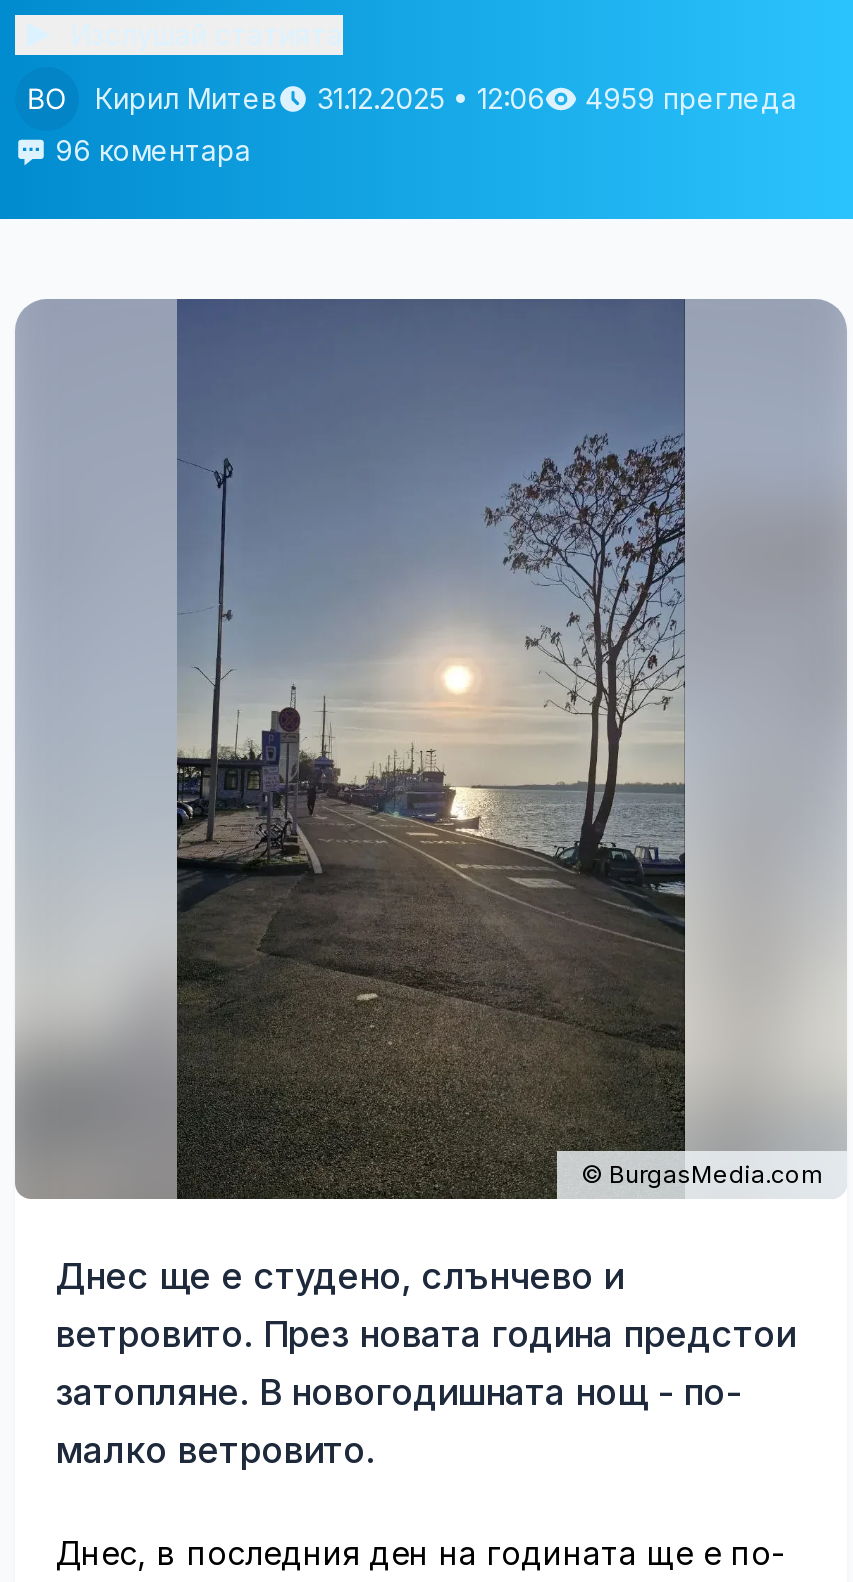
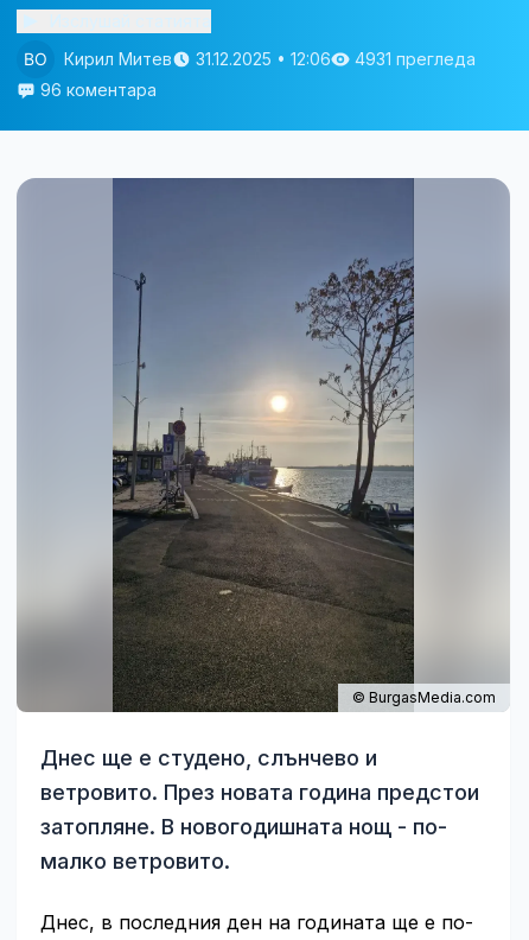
- Кирил Митев 31.12.2025 • 12:06 4959 прегледа
+ Кирил Митев 31.12.2025 • 12:06 4931 прегледа
